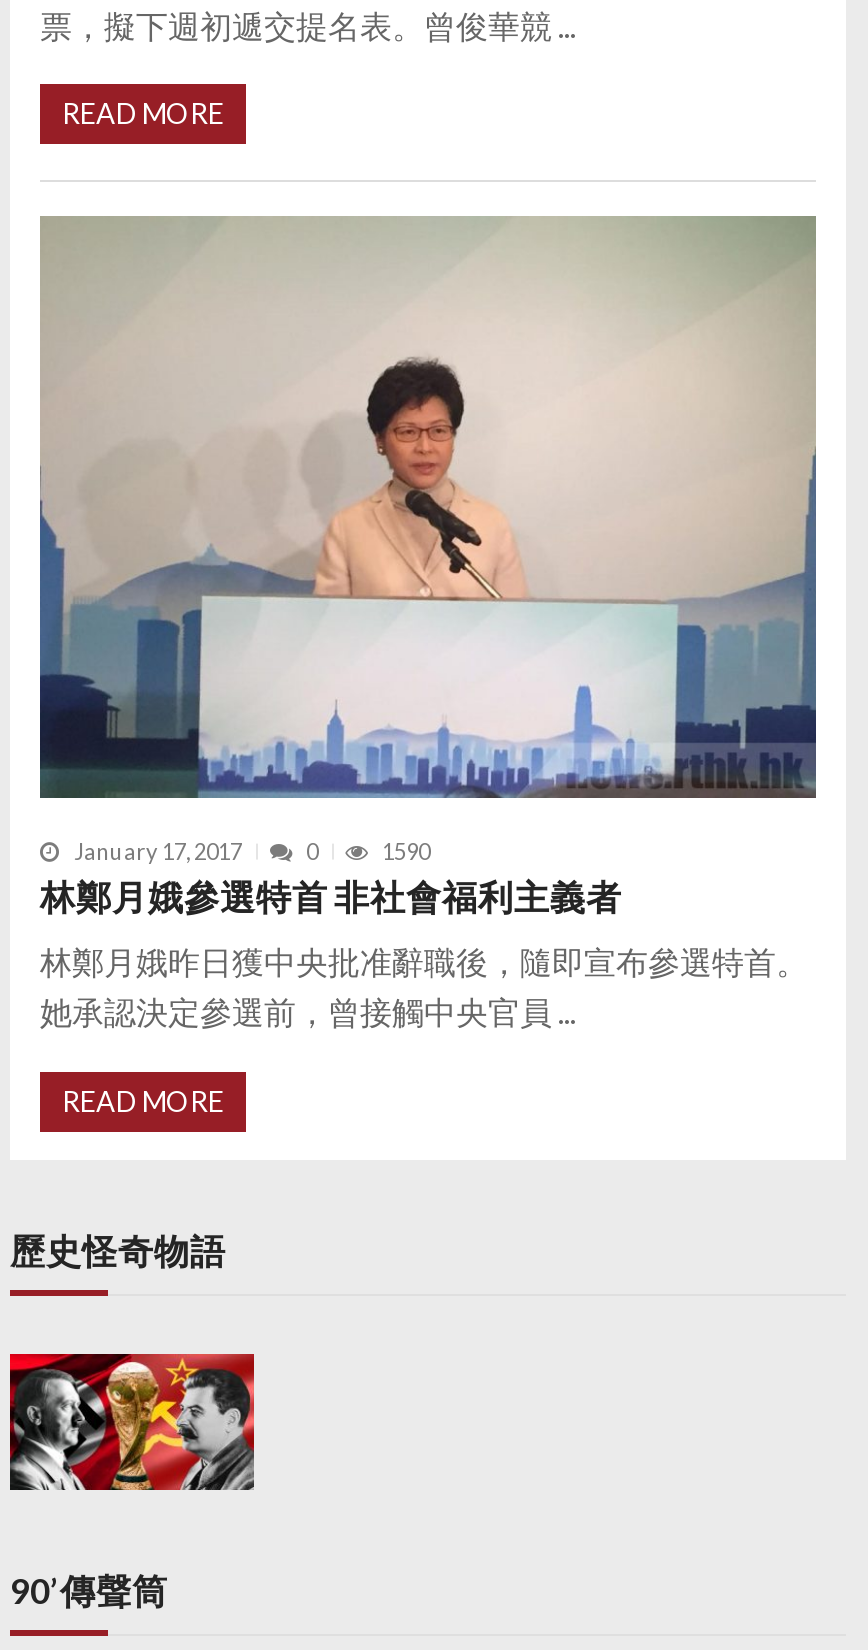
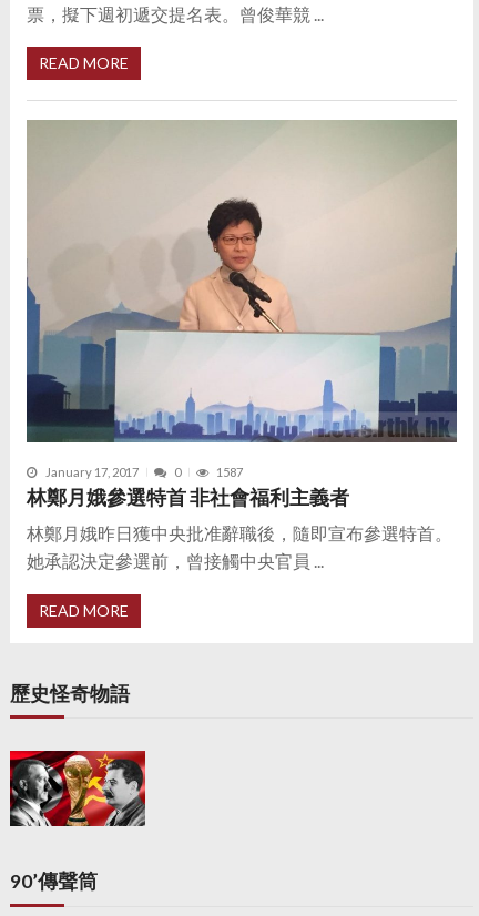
- 1590
+ 1587
